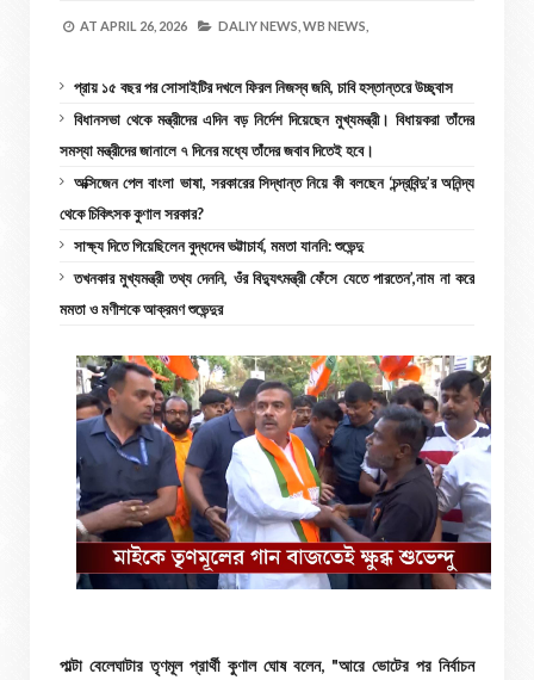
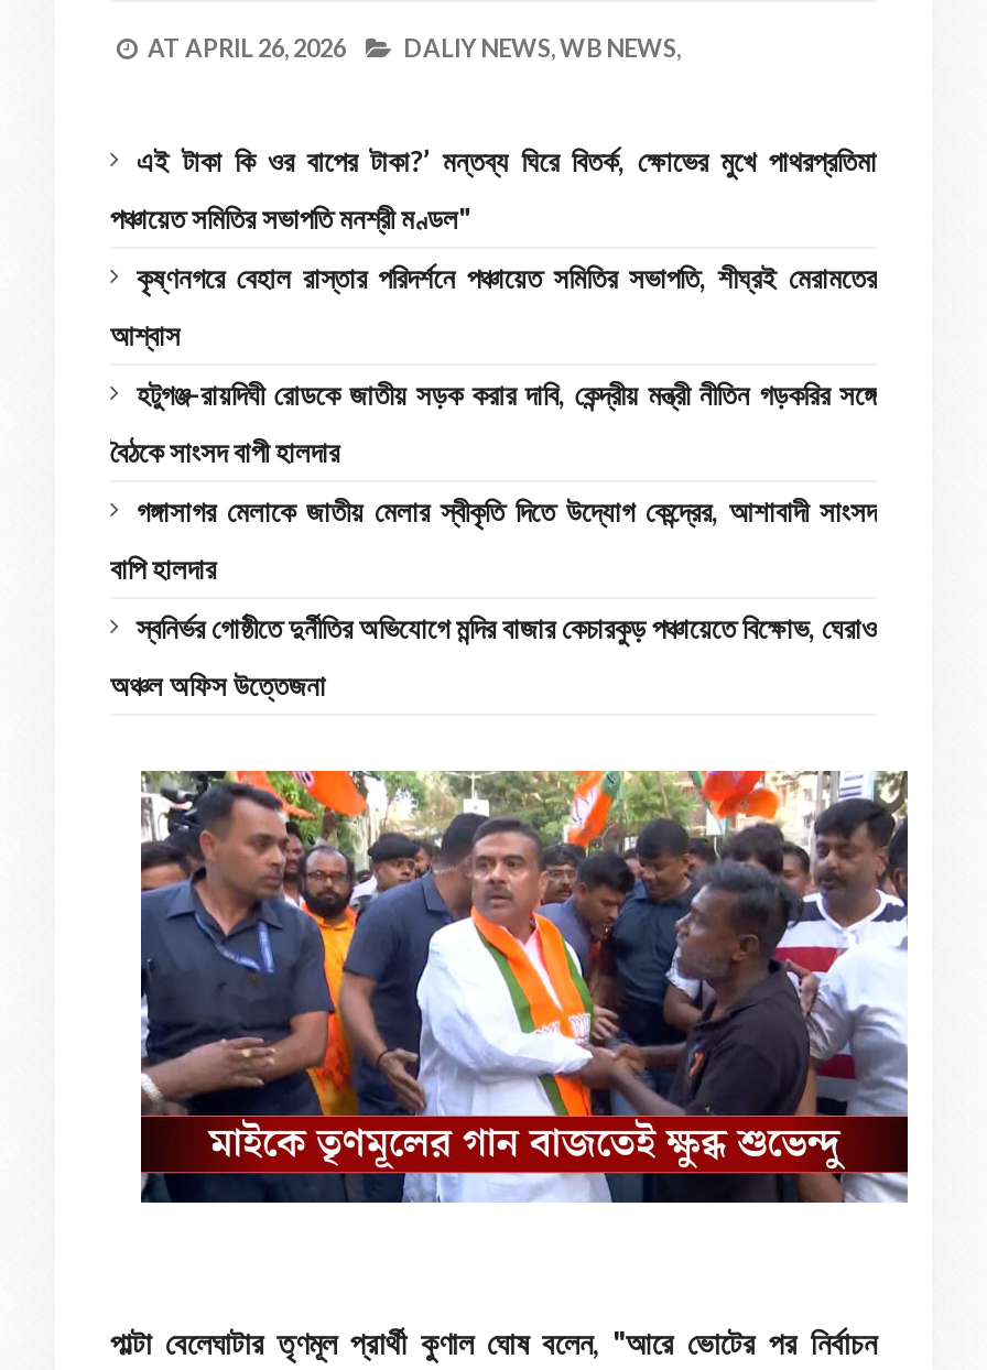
- প্রায় ১৫ বছর পর সোসাইটির দখলে ফিরল নিজস্ব জমি, চাবি হস্তান্তরে উচ্ছ্বাস
- বিধানসভা থেকে মন্ত্রীদের এদিন বড় নির্দেশ দিয়েছেন মুখ্যমন্ত্রী। বিধায়করা তাঁদের
- সমস্যা মন্ত্রীদের জানালে ৭ দিনের মধ্যে তাঁদের জবাব দিতেই হবে।
- অক্সিজেন পেল বাংলা ভাষা, সরকারের সিদ্ধান্ত নিয়ে কী বলছেন ‘চন্দ্রবিন্দু’র অনিন্দ্য
- থেকে চিকিৎসক কুণাল সরকার?
- সাক্ষ্য দিতে গিয়েছিলেন বুদ্ধদেব ভট্টাচার্য, মমতা যাননি: শুভেন্দু
- তখনকার মুখ্যমন্ত্রী তথ্য দেননি, ওঁর বিদ্যুৎমন্ত্রী ফেঁসে যেতে পারতেন’,নাম না করে
- মমতা ও মণীশকে আক্রমণ শুভেন্দুর
+ এই টাকা কি ওর বাপের টাকা?’ মন্তব্য ঘিরে বিতর্ক, ক্ষোভের মুখে পাথরপ্রতিমা
+ পঞ্চায়েত সমিতির সভাপতি মনশ্রী মণ্ডল"
+ কৃষ্ণনগরে বেহাল রাস্তার পরিদর্শনে পঞ্চায়েত সমিতির সভাপতি, শীঘ্রই মেরামতের
+ আশ্বাস
+ হটুগঞ্জ-রায়দিঘী রোডকে জাতীয় সড়ক করার দাবি, কেন্দ্রীয় মন্ত্রী নীতিন গড়করির সঙ্গে
+ বৈঠকে সাংসদ বাপী হালদার
+ গঙ্গাসাগর মেলাকে জাতীয় মেলার স্বীকৃতি দিতে উদ্যোগ কেন্দ্রের, আশাবাদী সাংসদ
+ বাপি হালদার
+ স্বনির্ভর গোষ্ঠীতে দুর্নীতির অভিযোগে মন্দির বাজার কেচারকুড় পঞ্চায়েতে বিক্ষোভ, ঘেরাও
+ অঞ্চল অফিস উত্তেজনা
